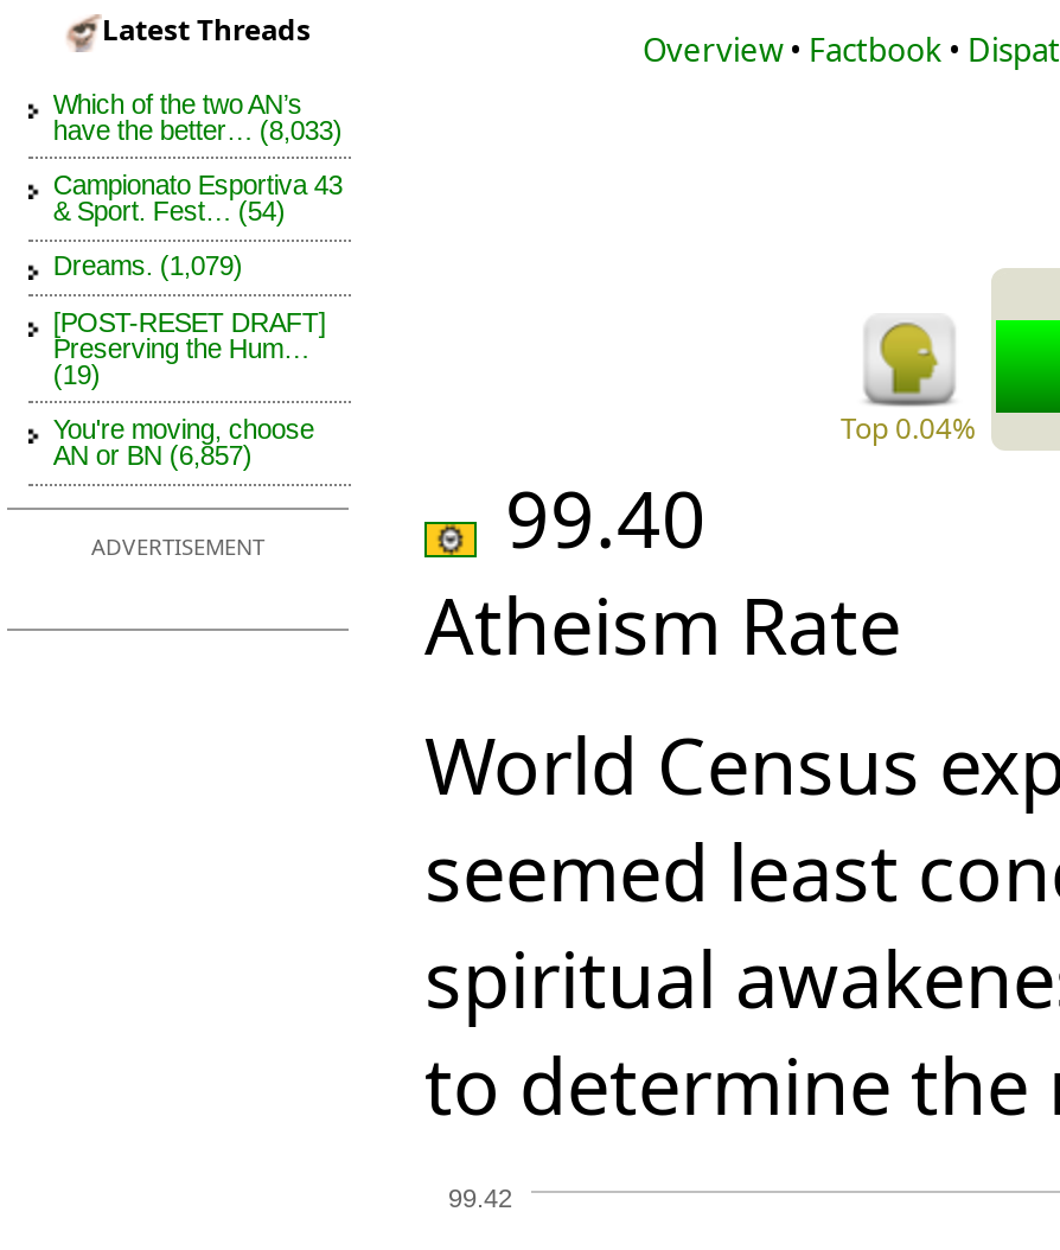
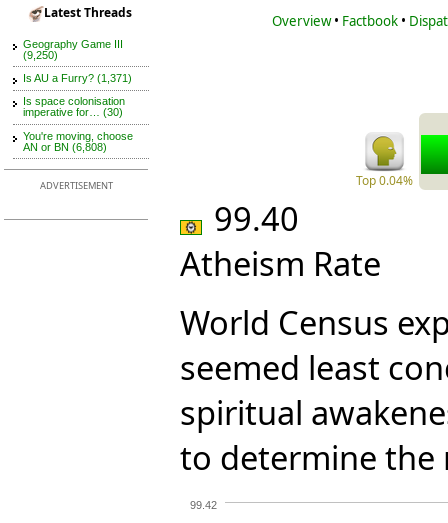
- Which of the two AN’s
- have the better… (8,033)
- Campionato Esportiva 43
- & Sport. Fest… (54)
- Dreams. (1,079)
- [POST-RESET DRAFT]
- Preserving the Hum…
- (19)
+ Geography Game III
+ (9,250)
+ Is AU a Furry? (1,371)
+ Is space colonisation
+ imperative for… (30)

moved up: You're moving, choose

- AN or BN (6,857)
+ AN or BN (6,808)

moved up: ADVERTISEMENT
